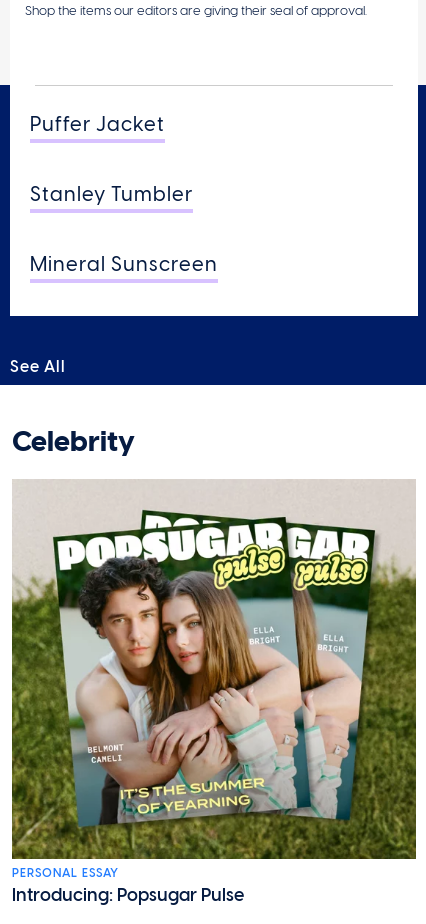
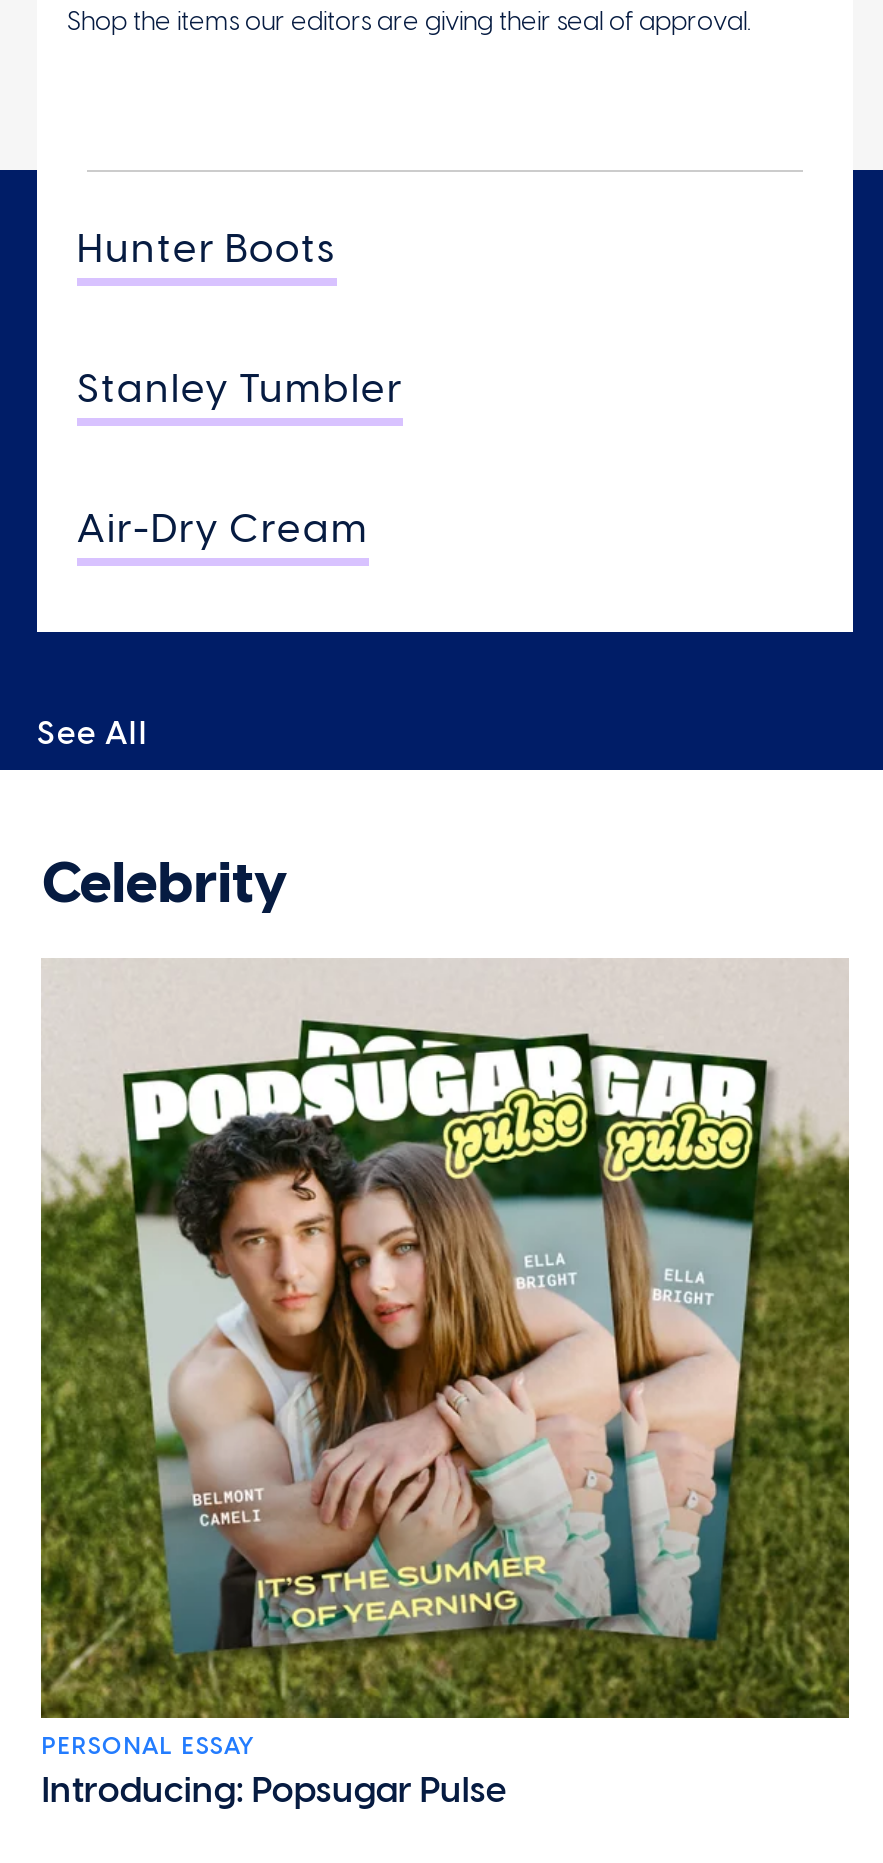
- Puffer Jacket
+ Hunter Boots

- Mineral Sunscreen
+ Air-Dry Cream
